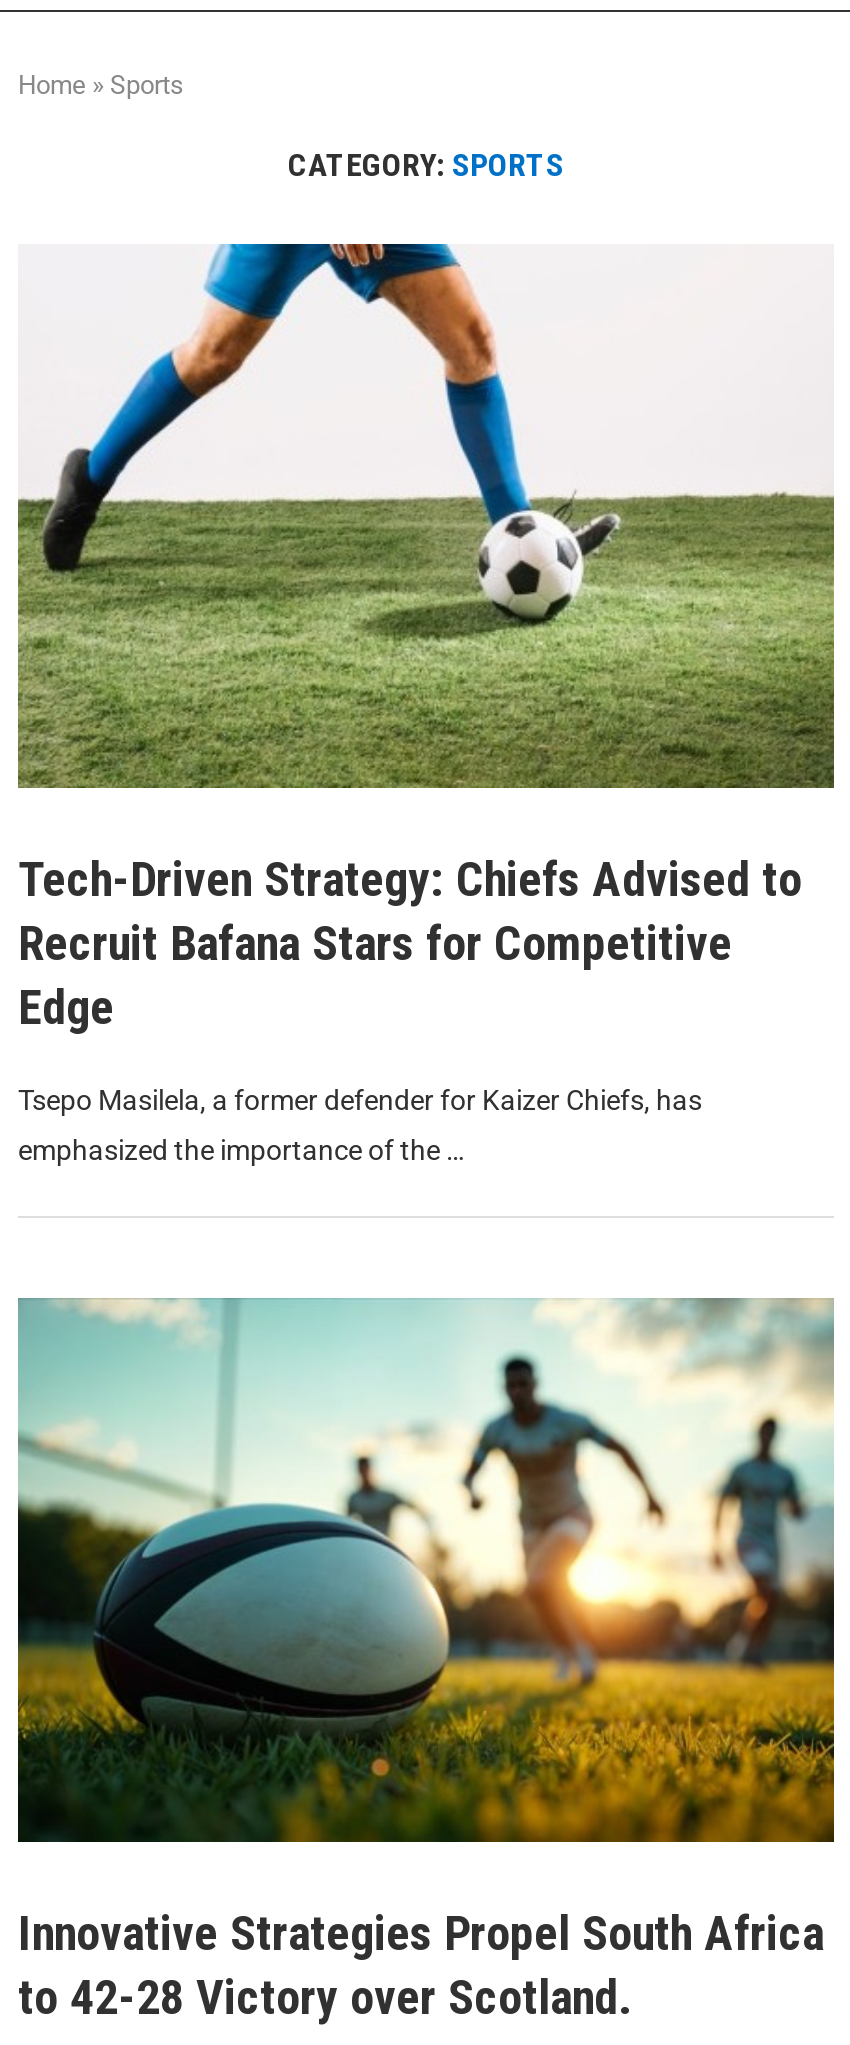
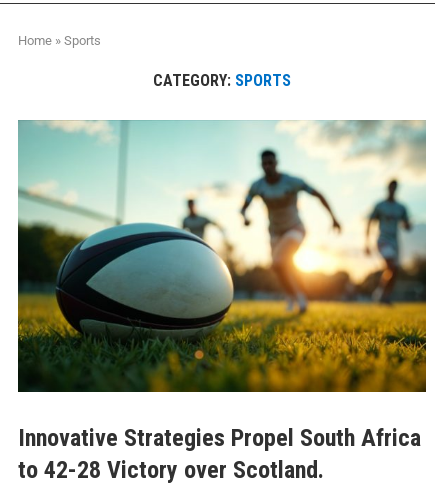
- [image]
- Tech-Driven Strategy: Chiefs Advised to
- Recruit Bafana Stars for Competitive
- Edge
- Tsepo Masilela, a former defender for Kaizer Chiefs, has
- emphasized the importance of the …
